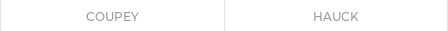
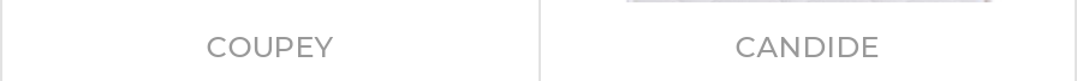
- HAUCK
+ CANDIDE
